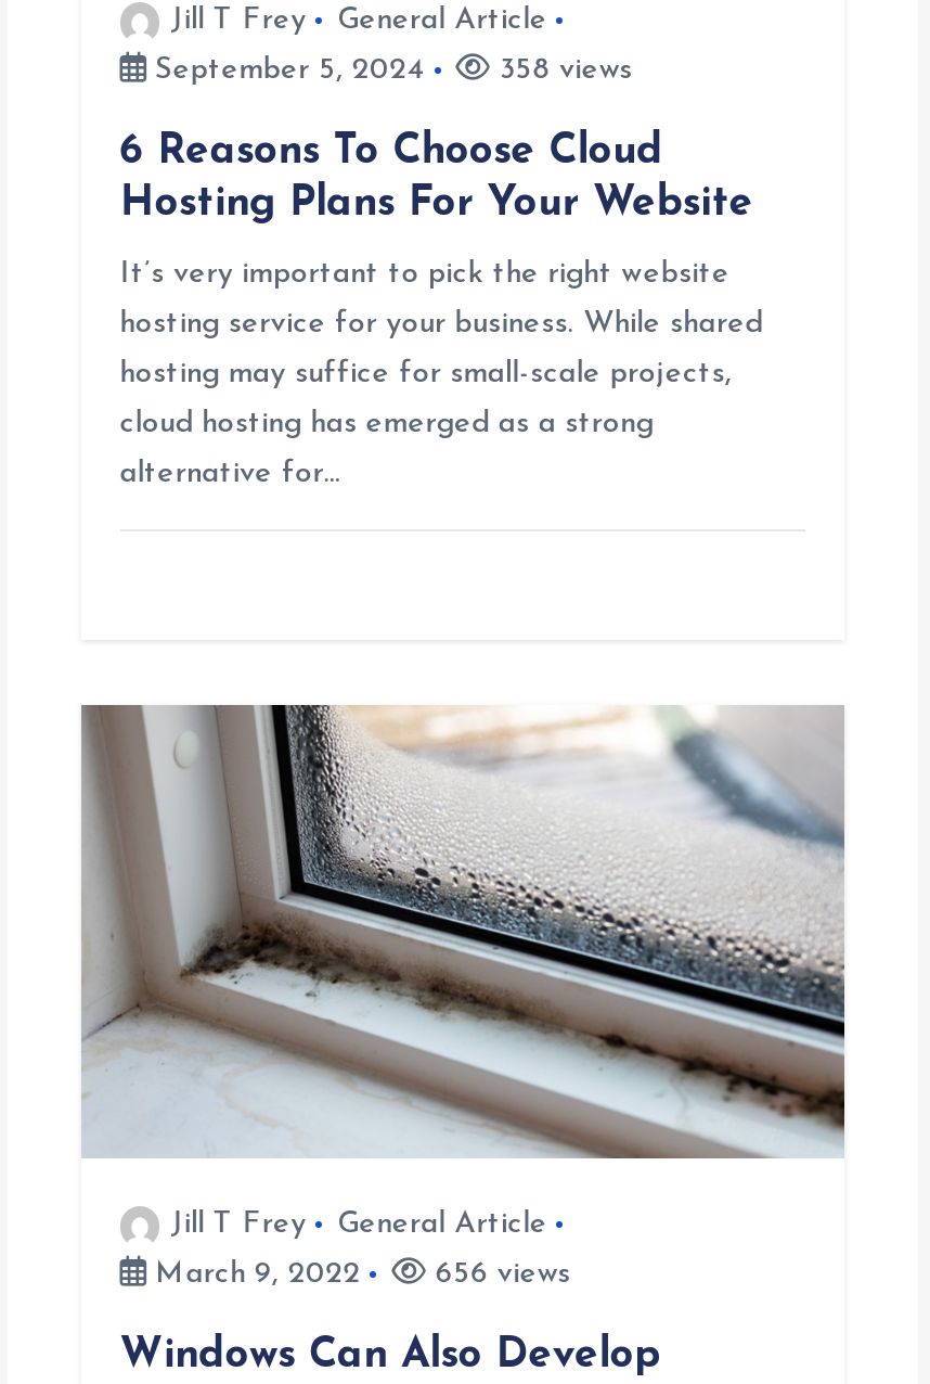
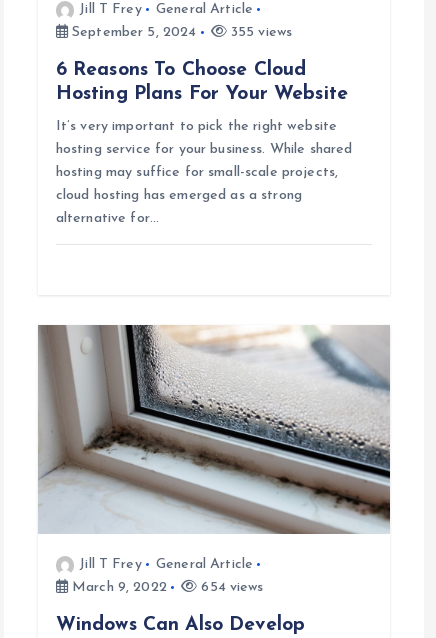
- 358 views
+ 355 views

- 656 views
+ 654 views
